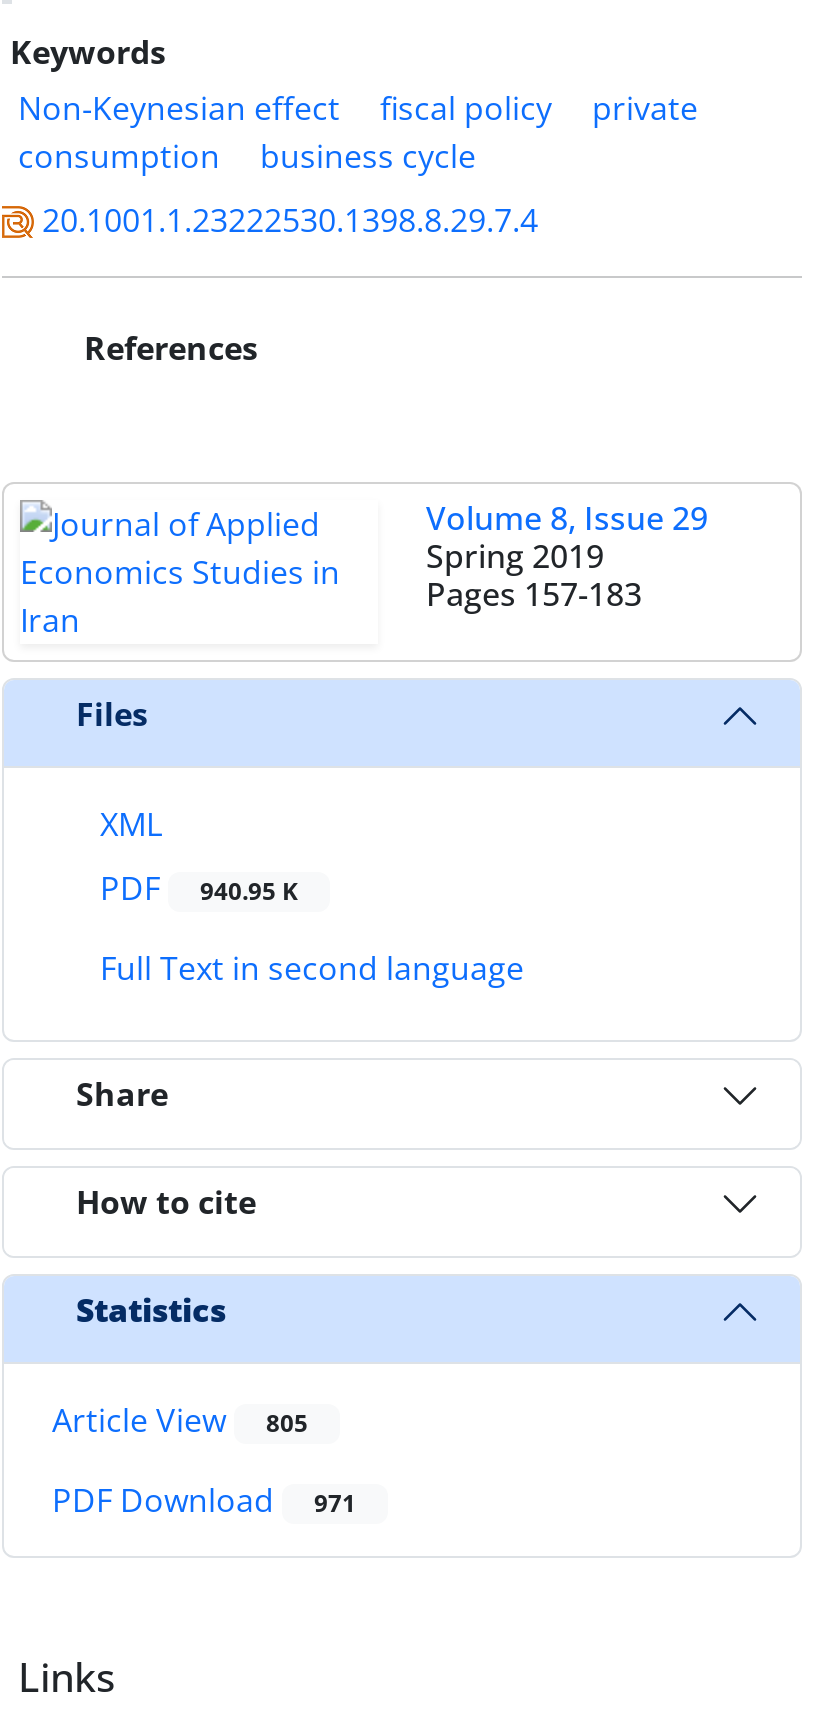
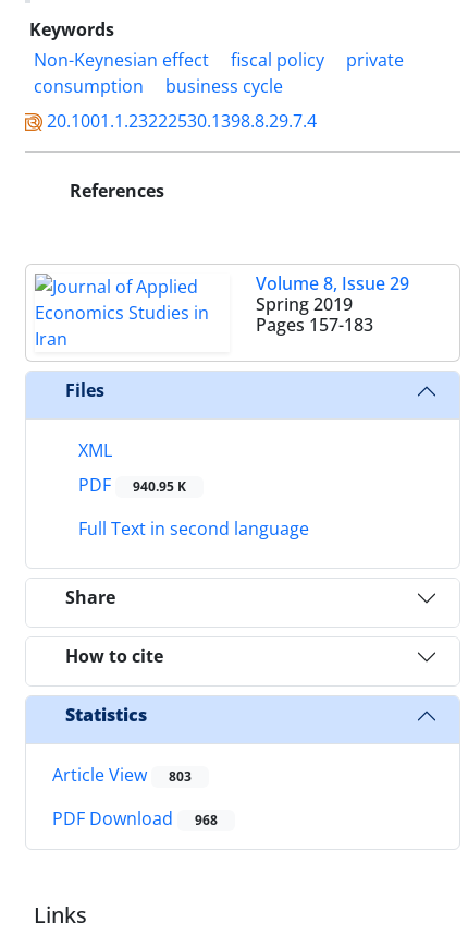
- Article View 805
+ Article View 803

- PDF Download 971
+ PDF Download 968
